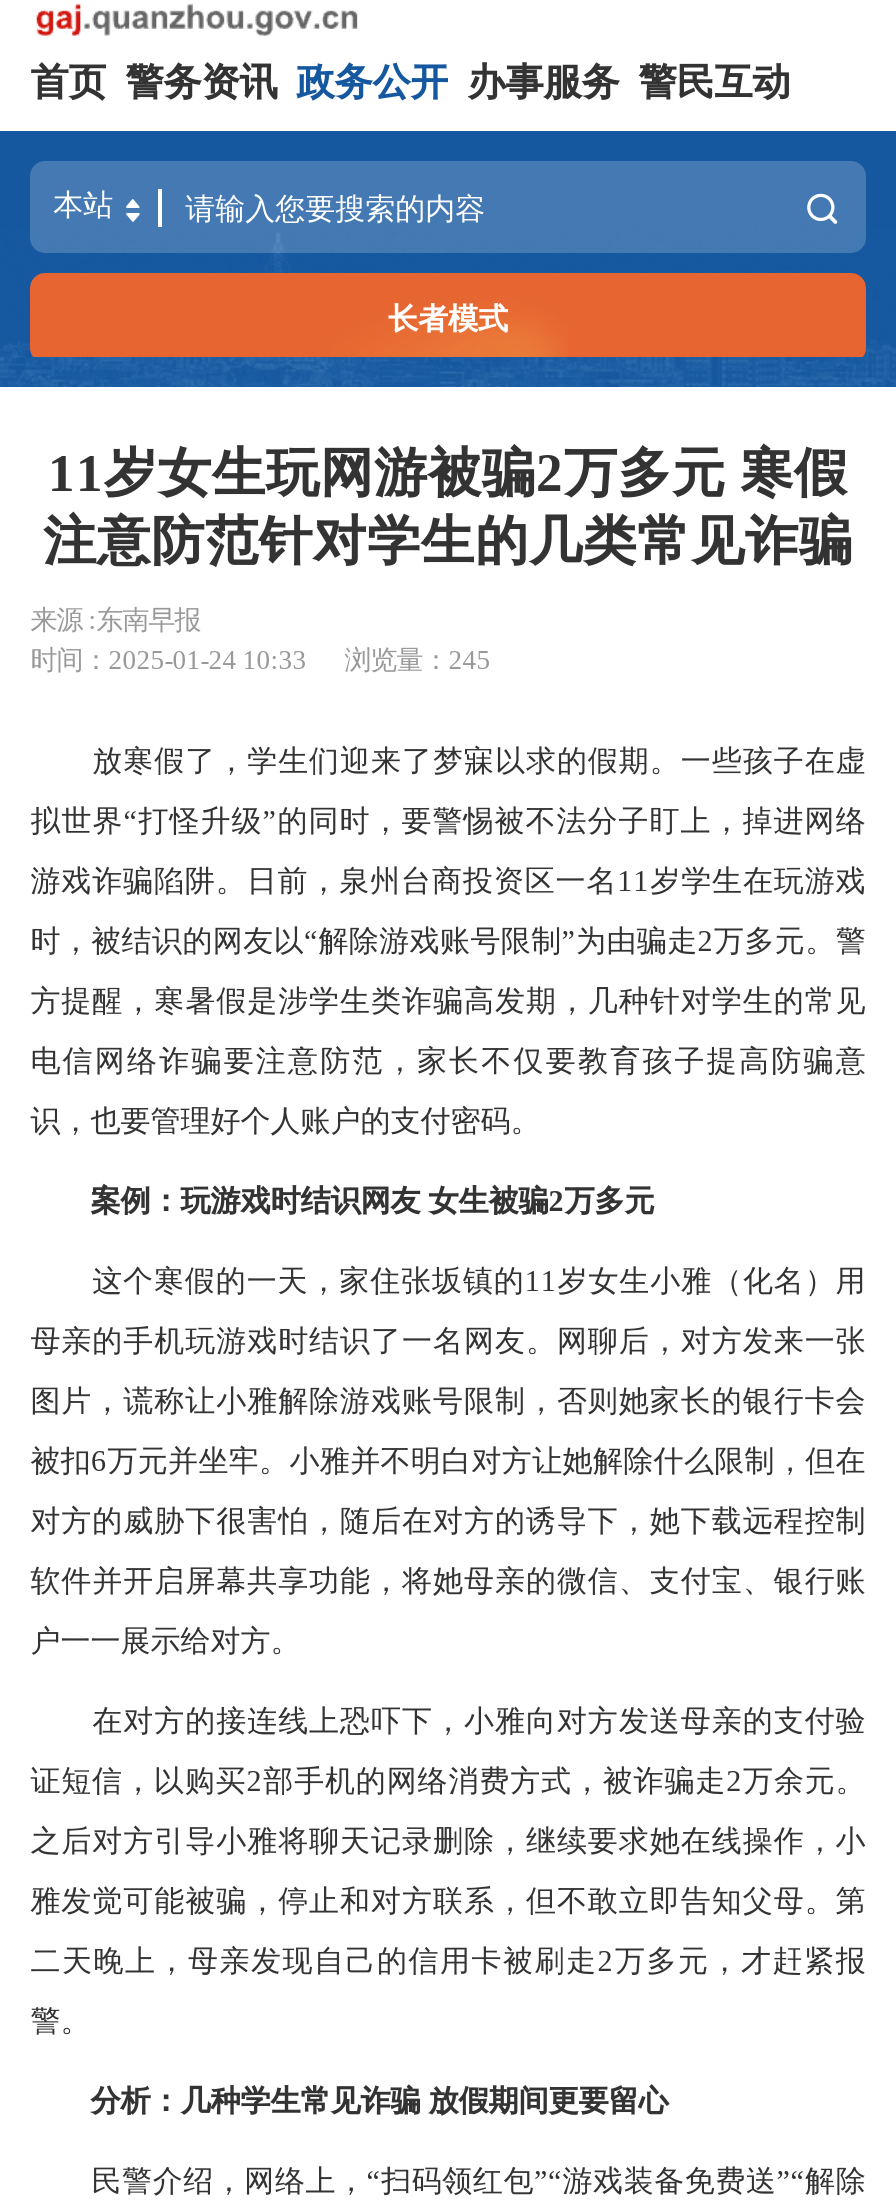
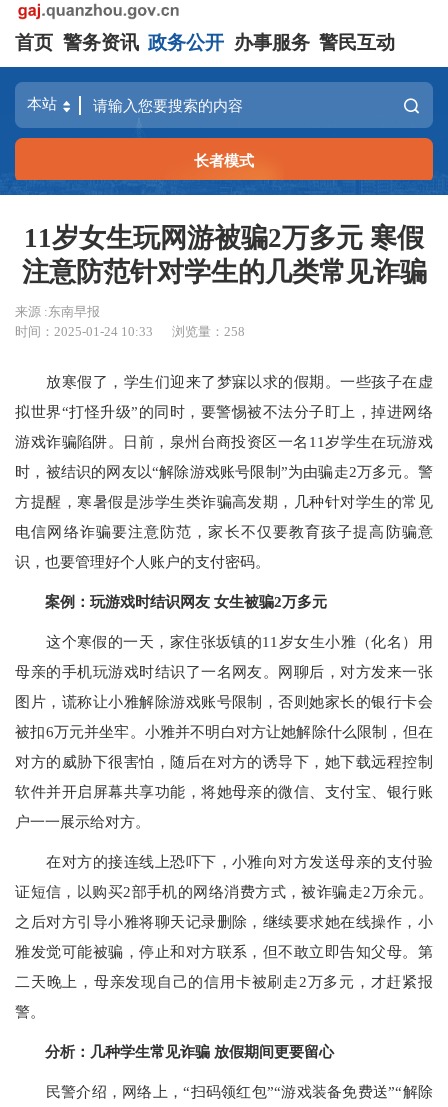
- 时间：2025-01-24 10:33 浏览量：245
+ 时间：2025-01-24 10:33 浏览量：258
